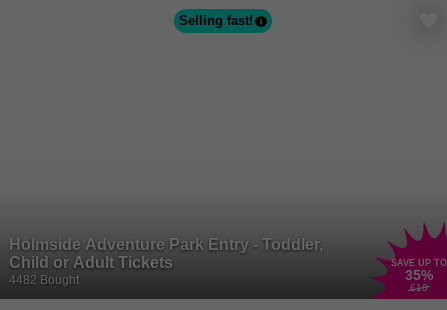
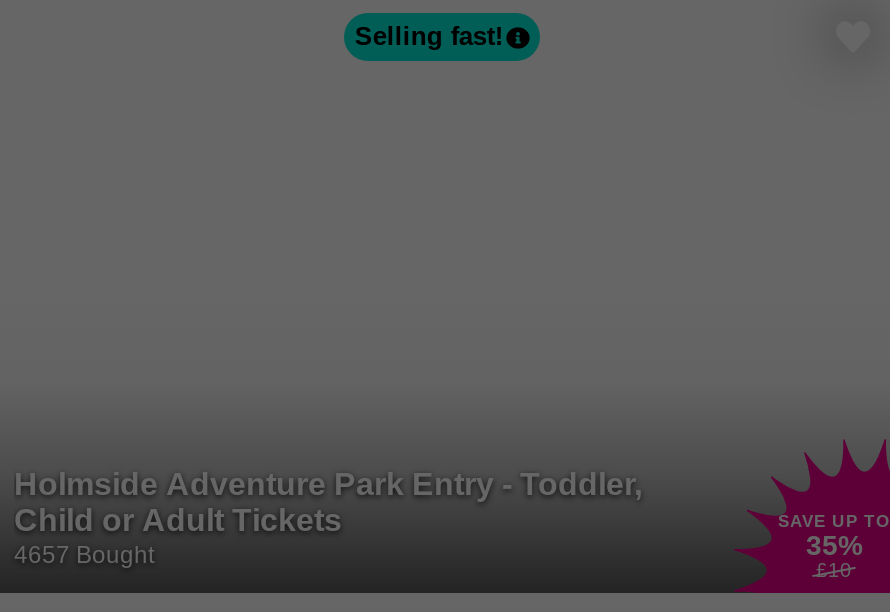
- 4482 Bought
+ 4657 Bought
